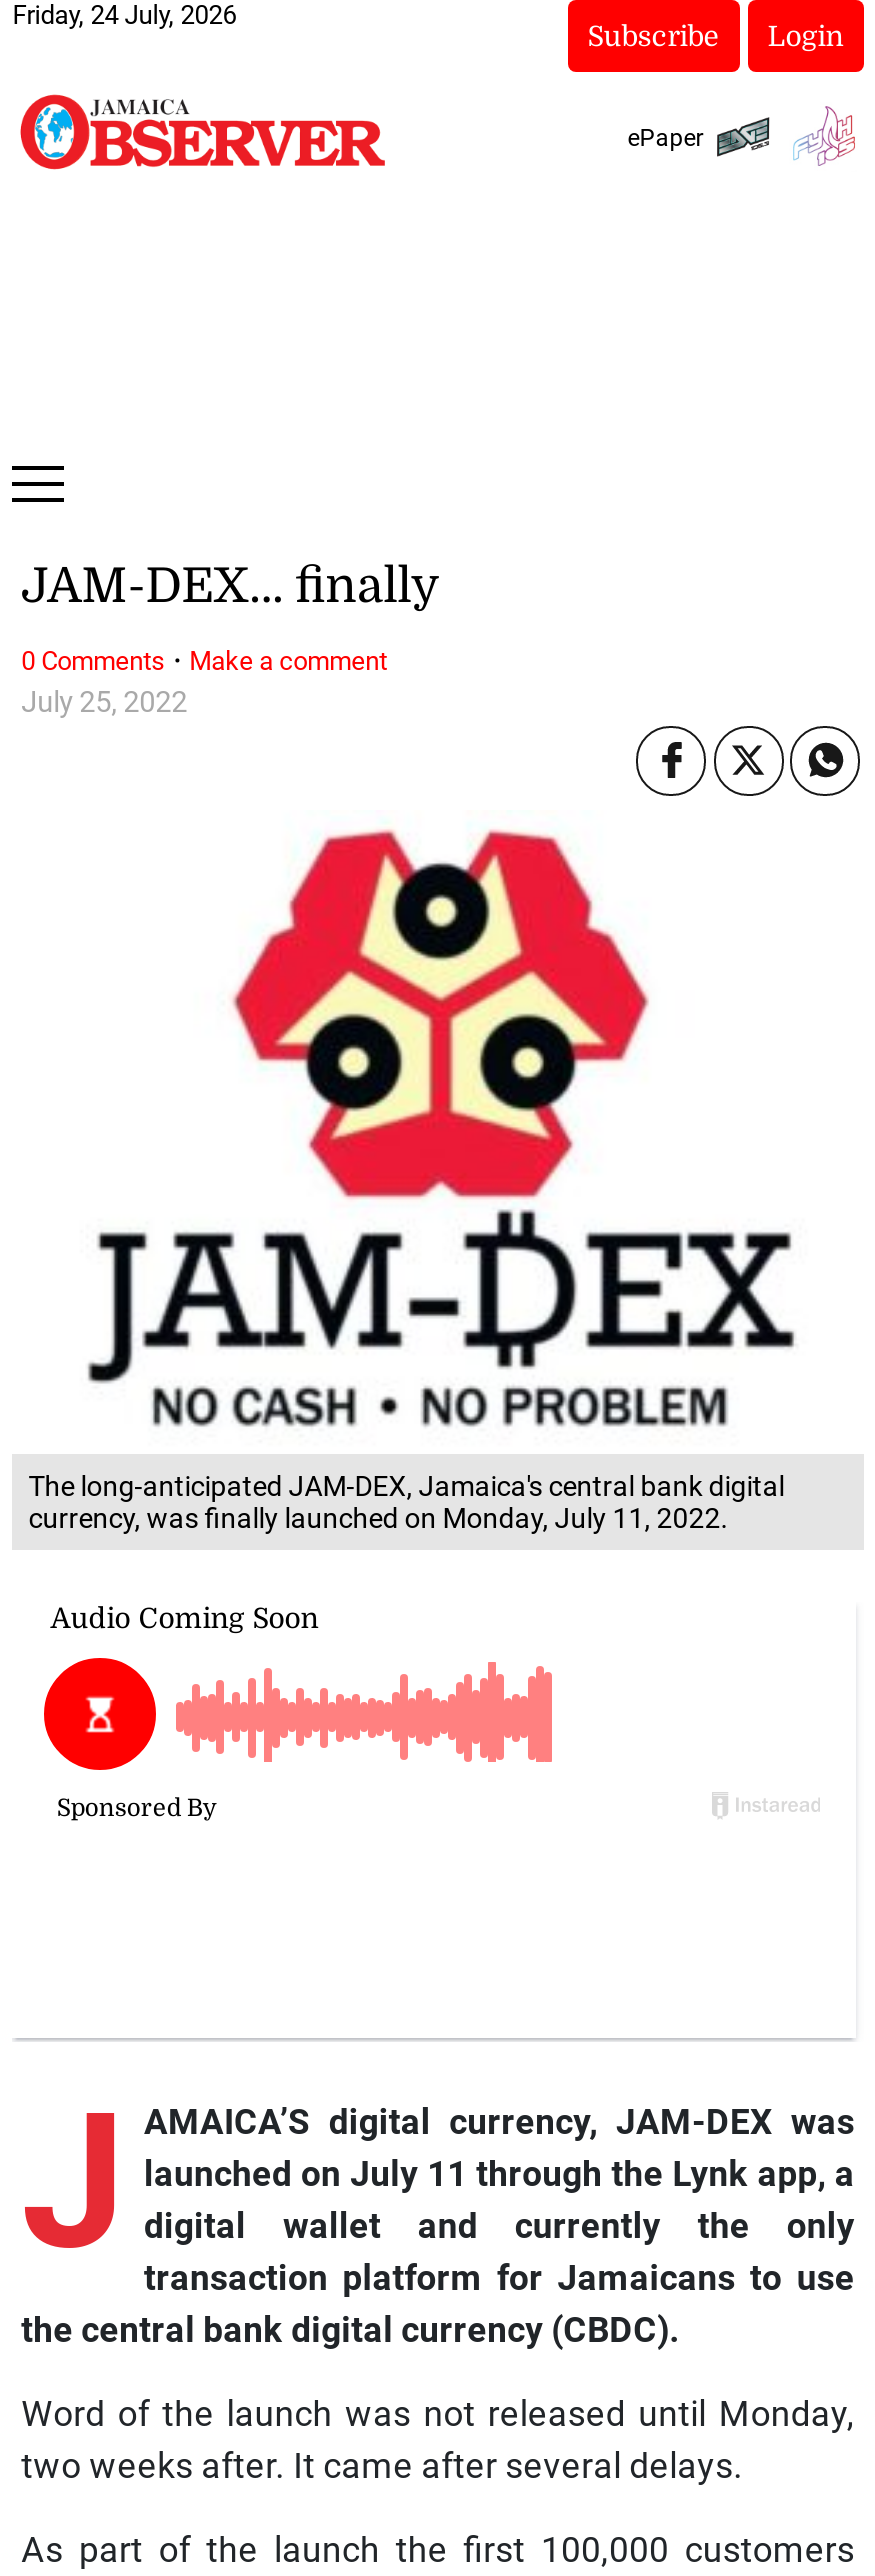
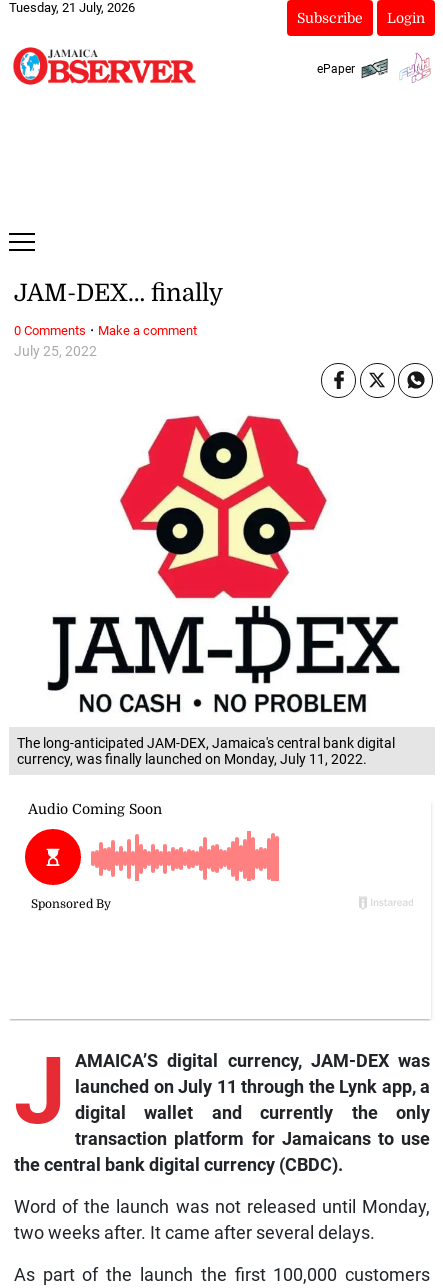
- Friday, 24 July, 2026
+ Tuesday, 21 July, 2026
